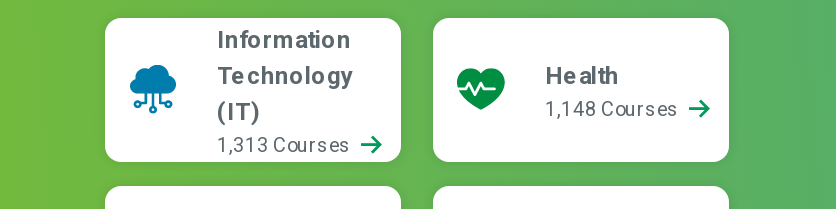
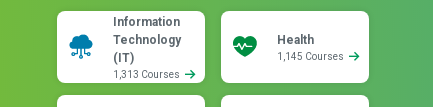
- 1,148 Courses
+ 1,145 Courses
